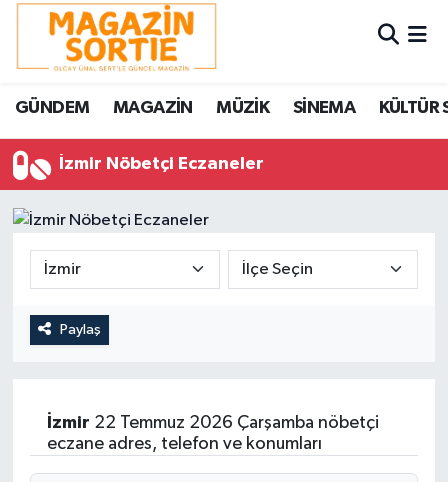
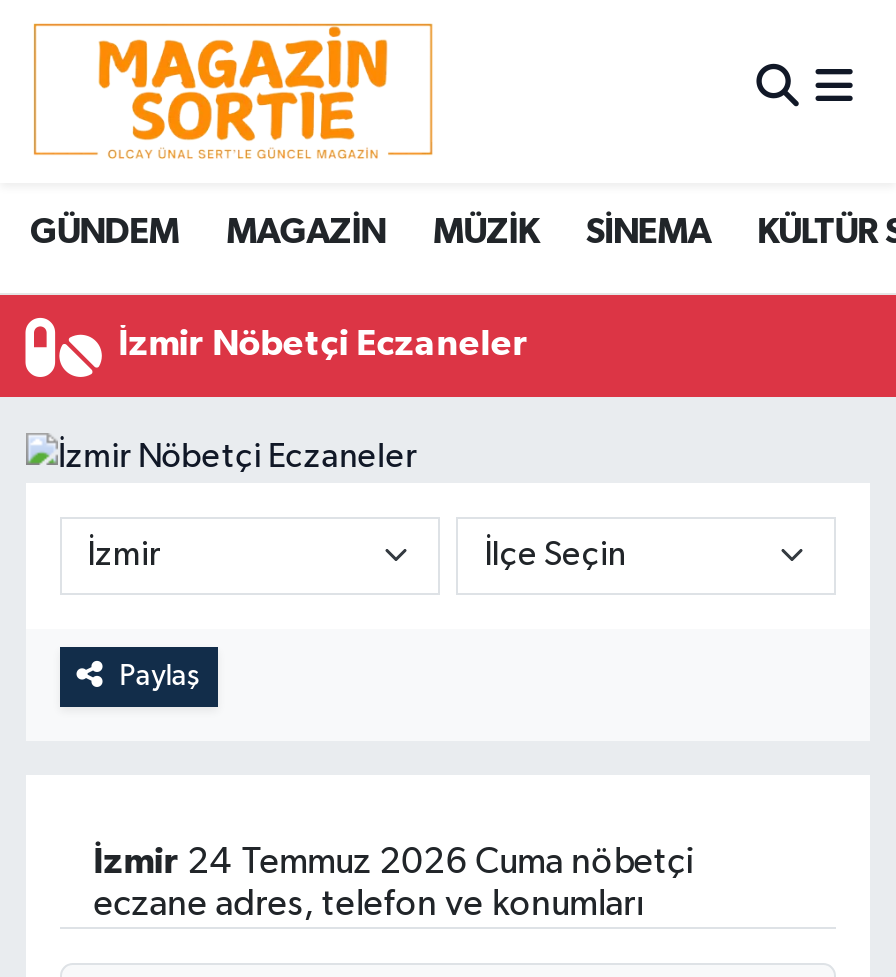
- İzmir 22 Temmuz 2026 Çarşamba nöbetçi
+ İzmir 24 Temmuz 2026 Cuma nöbetçi
